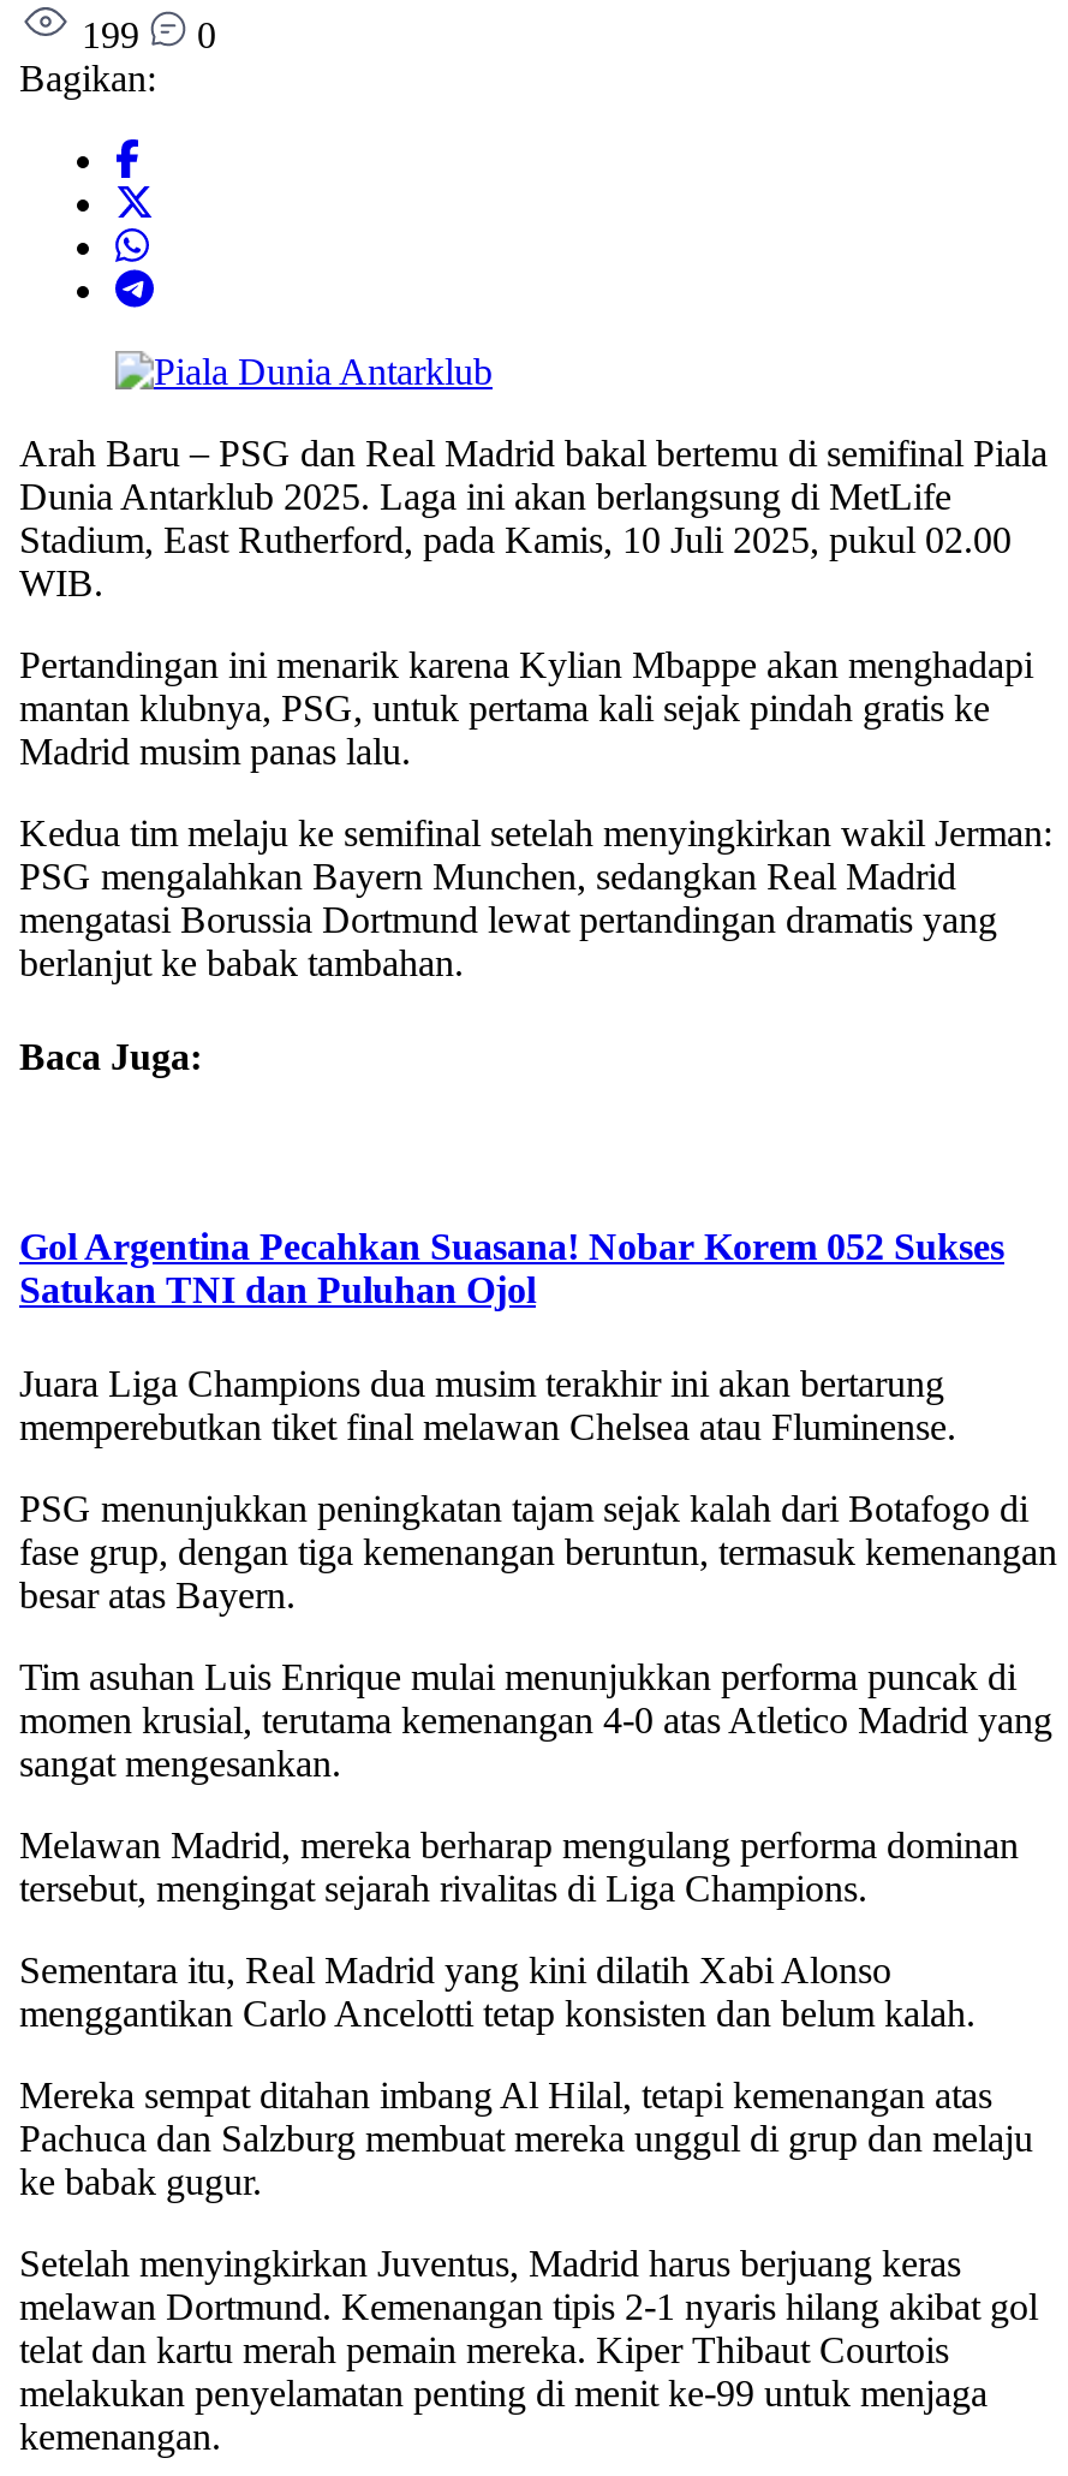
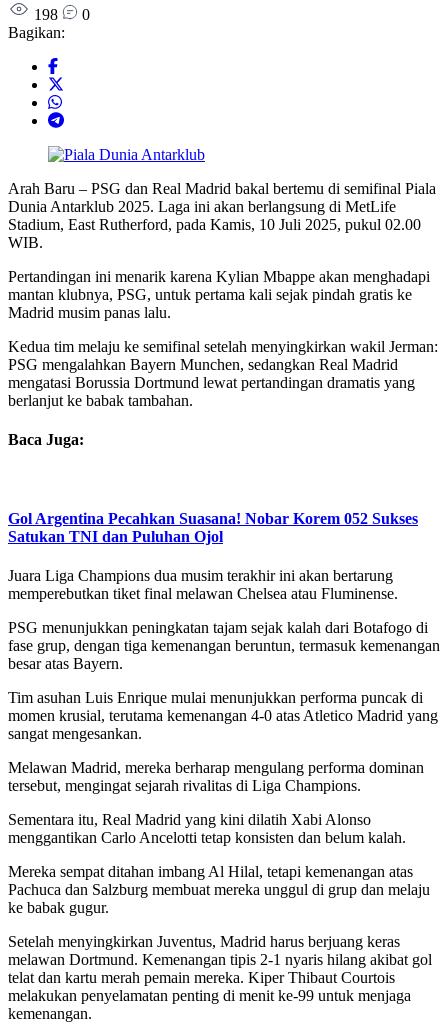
- 199 0
+ 198 0
